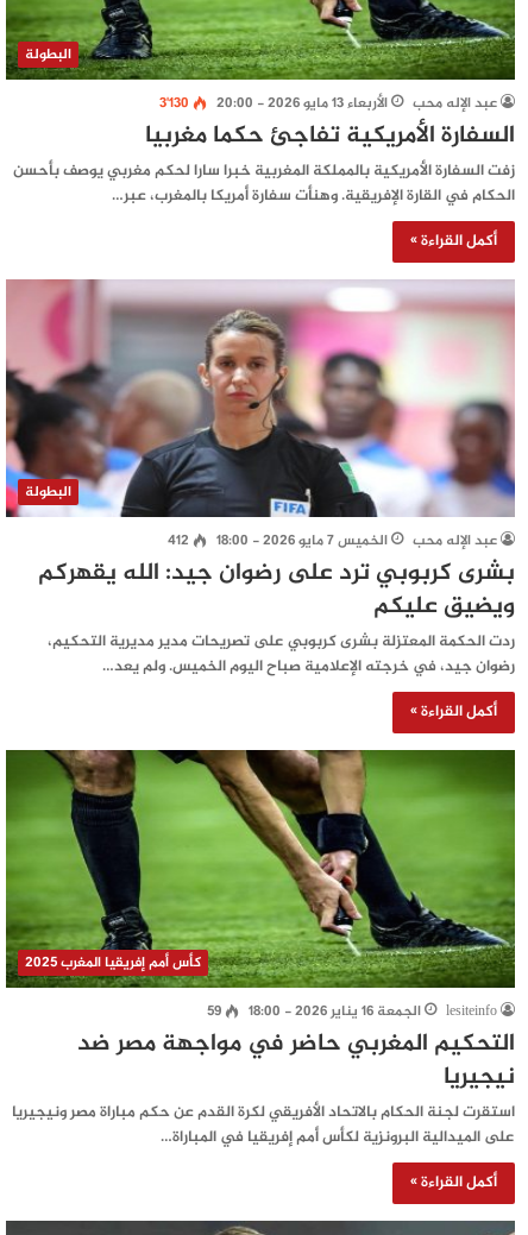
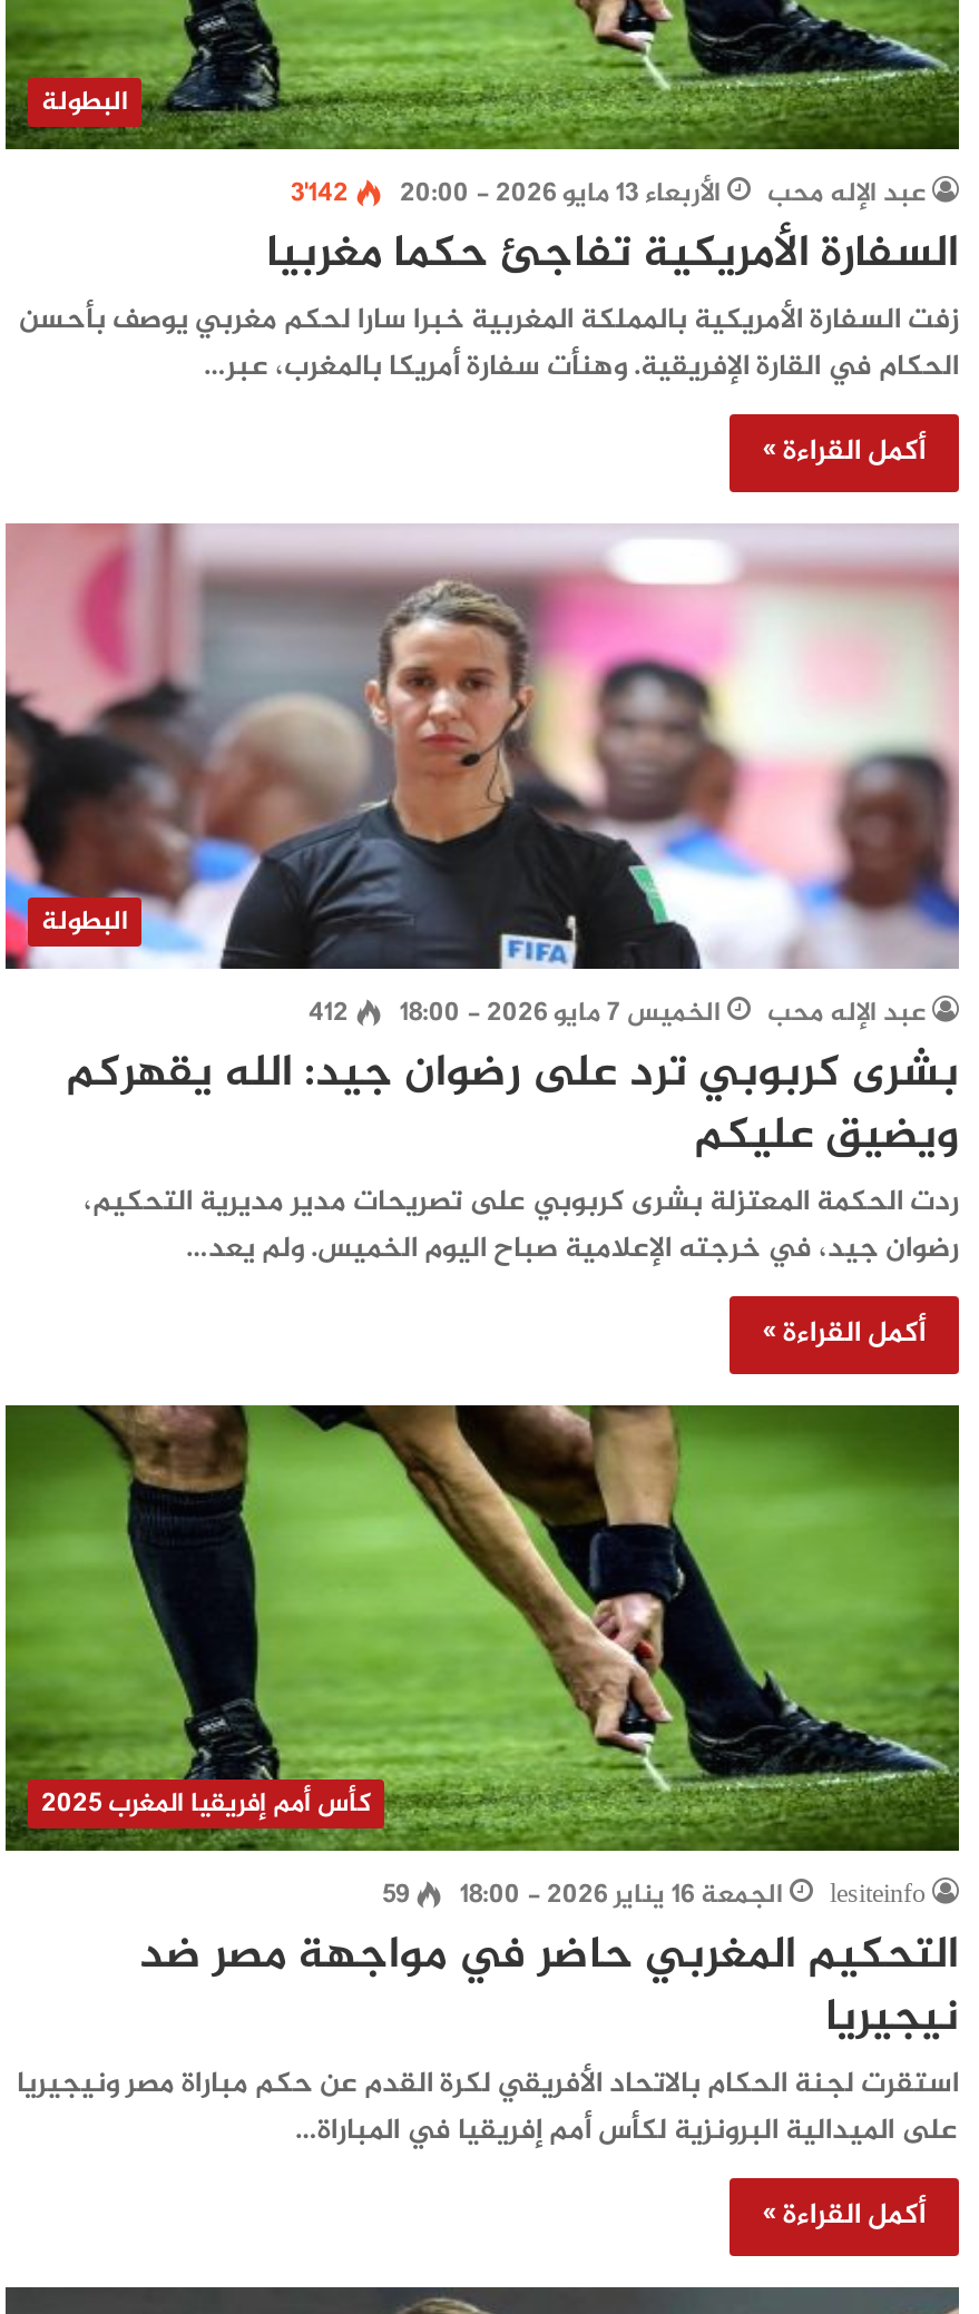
- 3٬130
+ 3٬142
